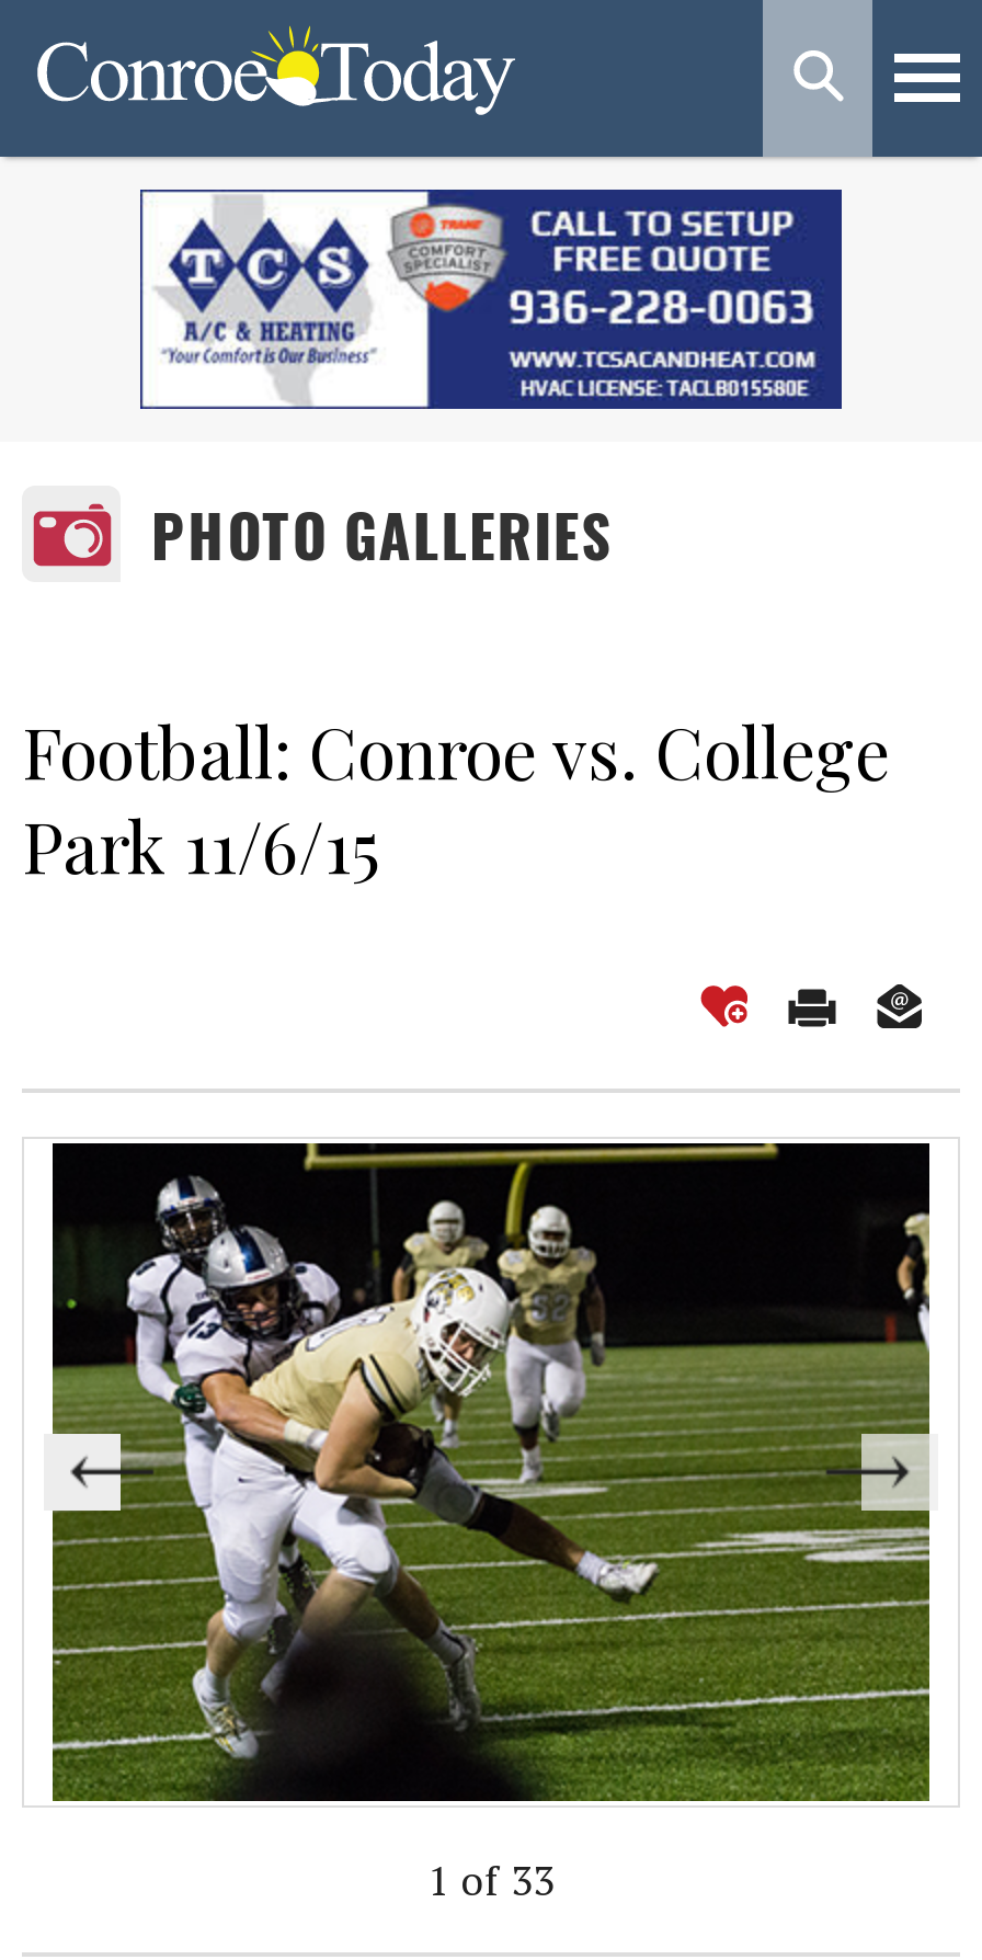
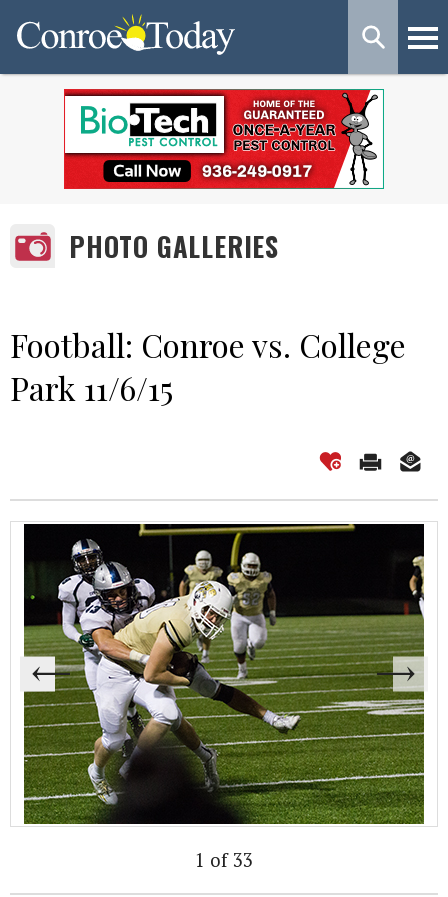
- [image]
+ [image]
